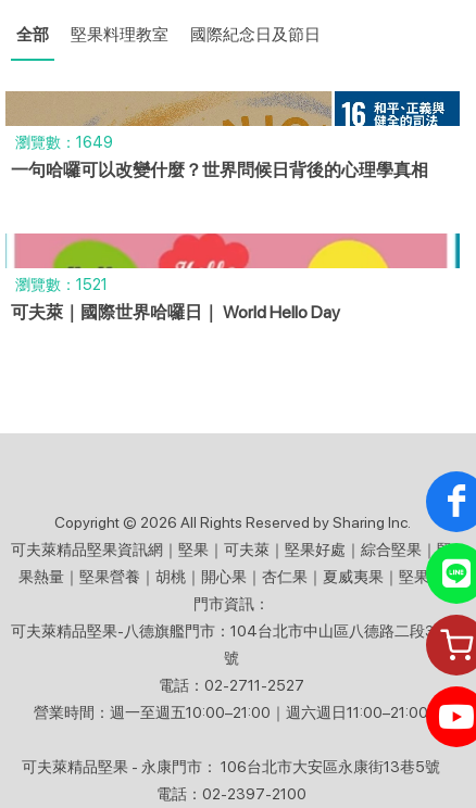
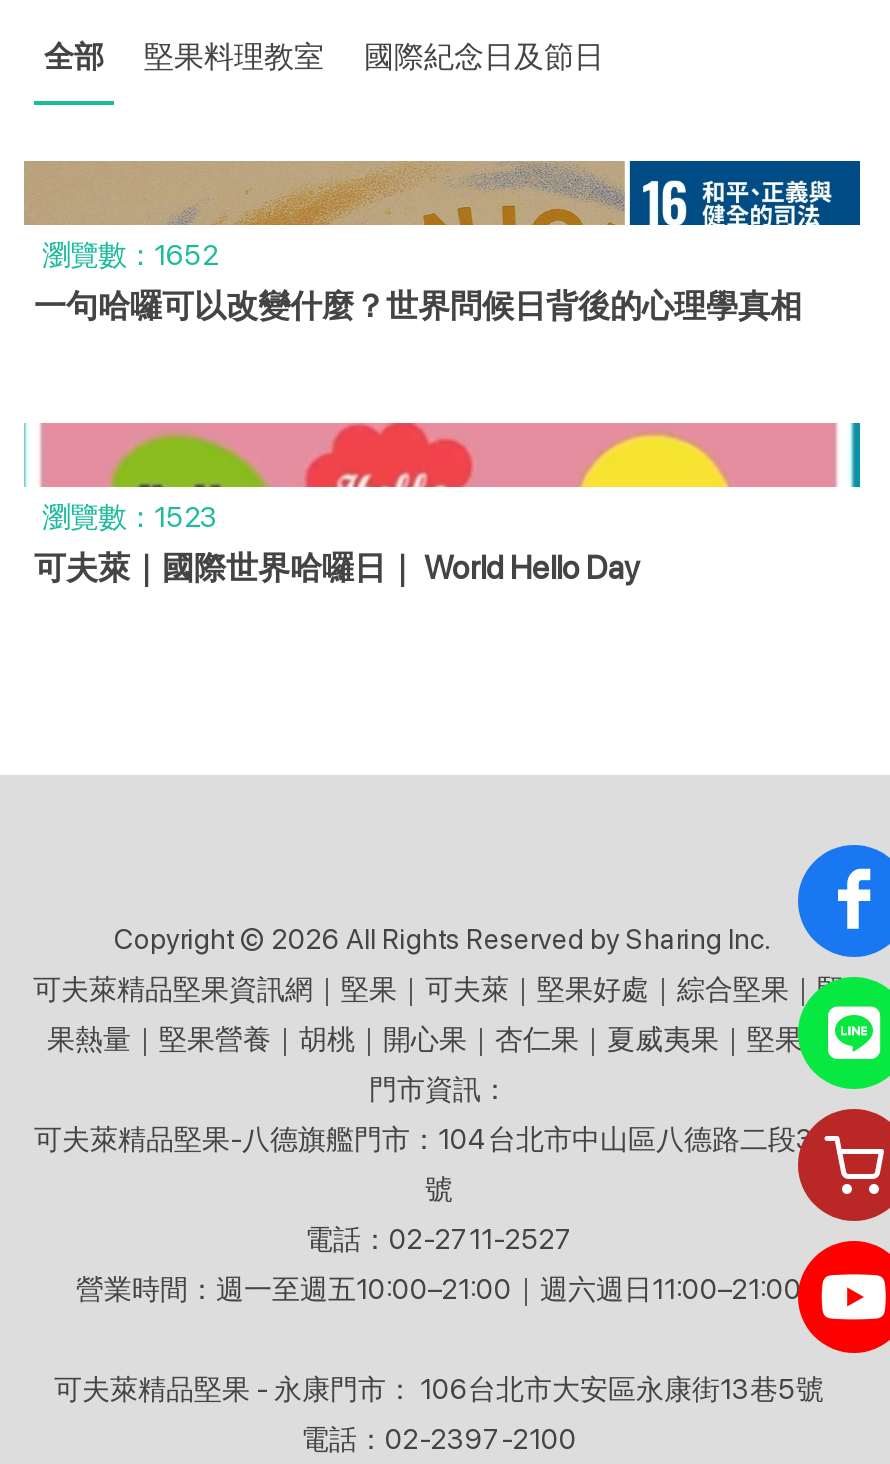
- 瀏覽數：1649
+ 瀏覽數：1652

- 瀏覽數：1521
+ 瀏覽數：1523
